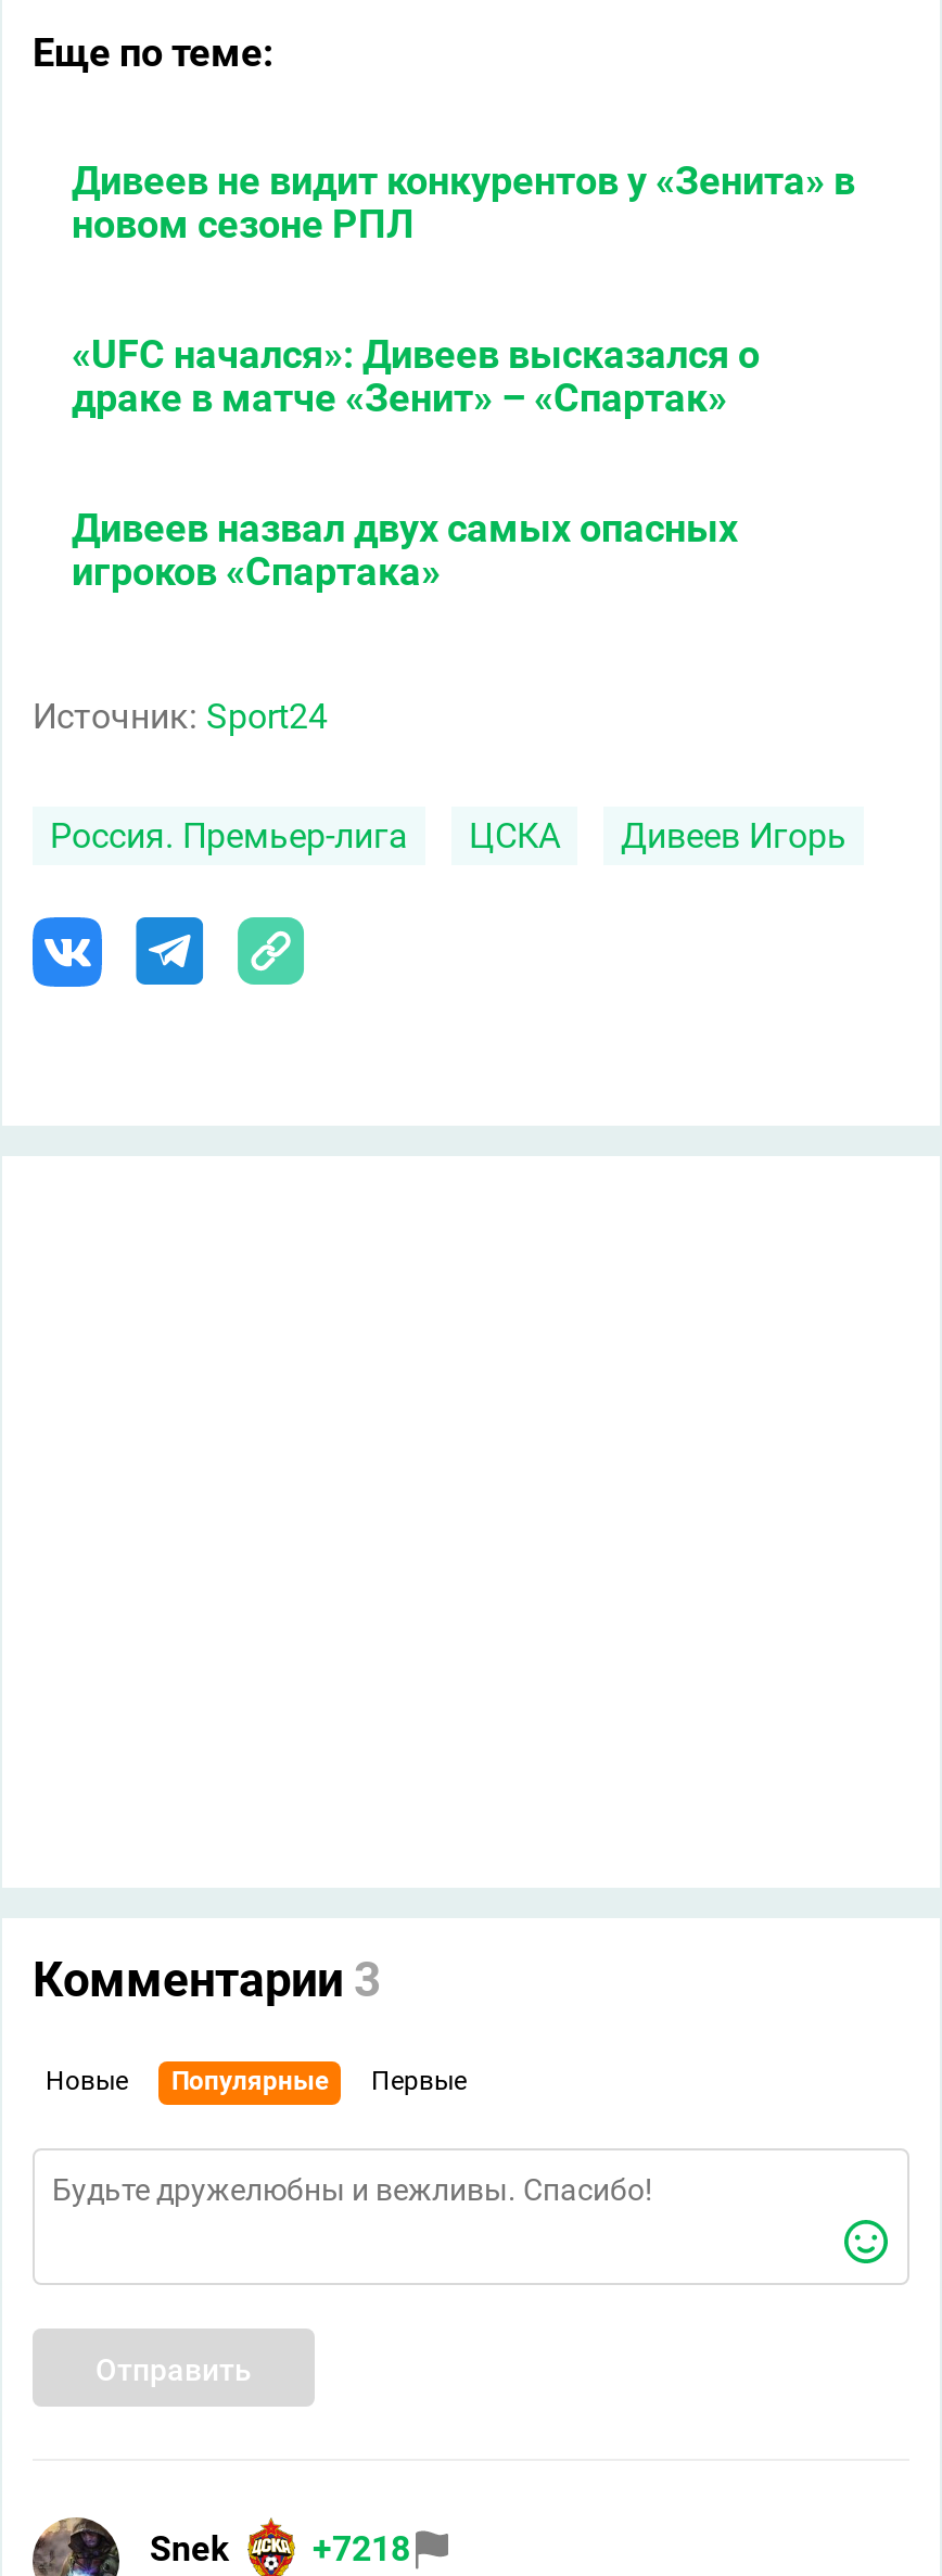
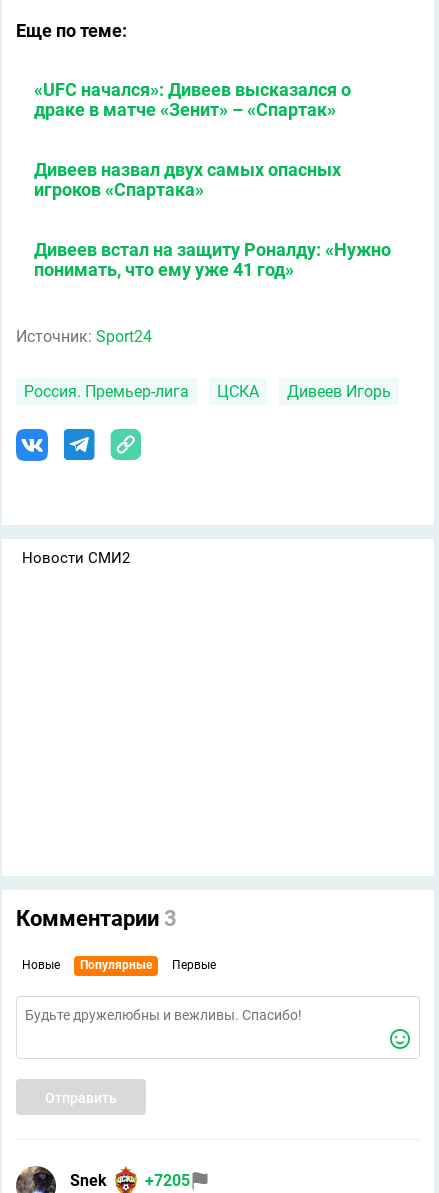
- Дивеев не видит конкурентов у «Зенита» в
- новом сезоне РПЛ

moved up: «UFC начался»: Дивеев высказался о | драке в матче «Зенит» – «Спартак» | Дивеев назвал двух самых опасных | игроков «Спартака»

+ Дивеев встал на защиту Роналду: «Нужно
+ понимать, что ему уже 41 год»

+ Новости СМИ2

- Snek +7218
+ Snek +7205
